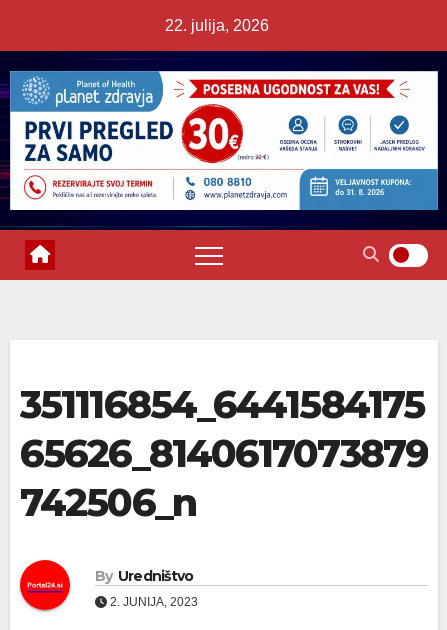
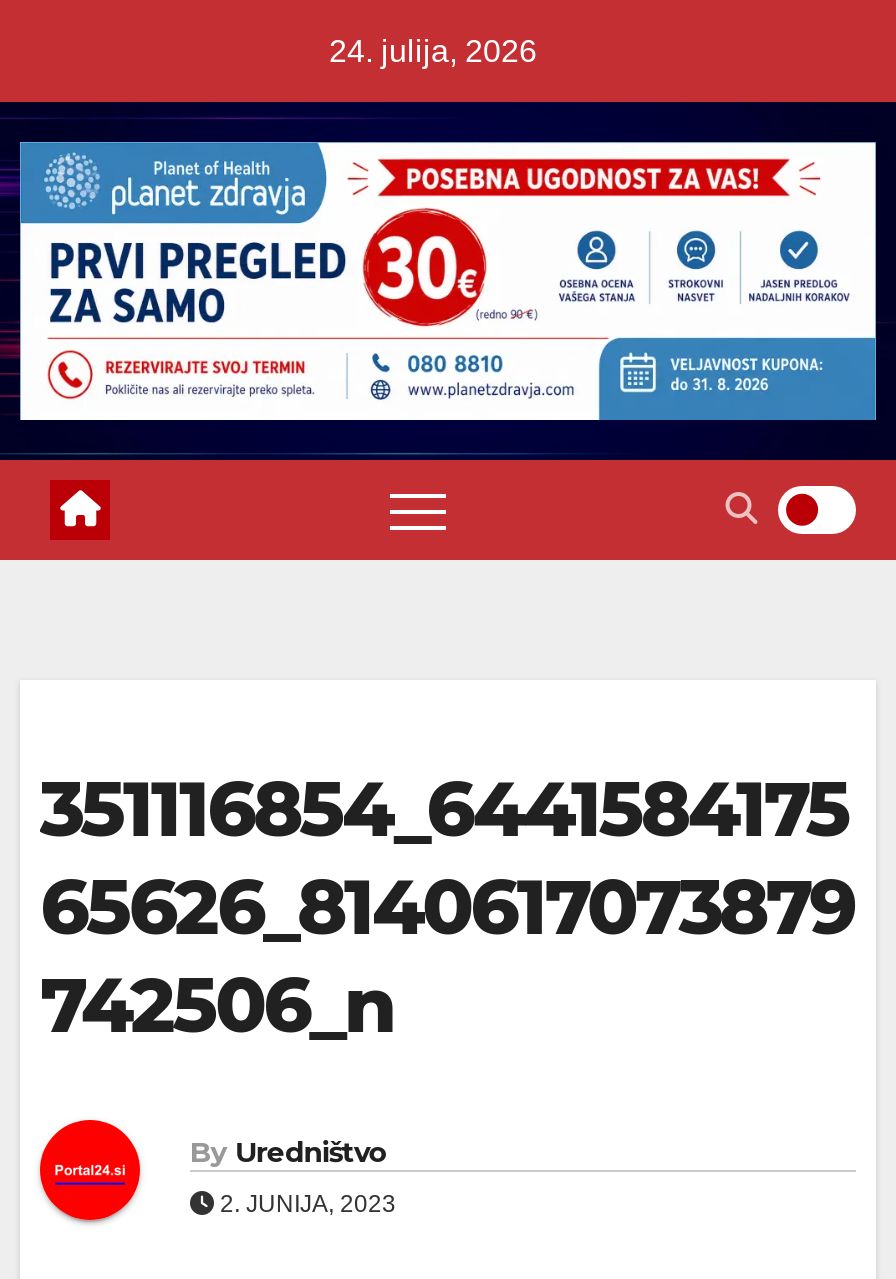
- 22. julija, 2026
+ 24. julija, 2026
